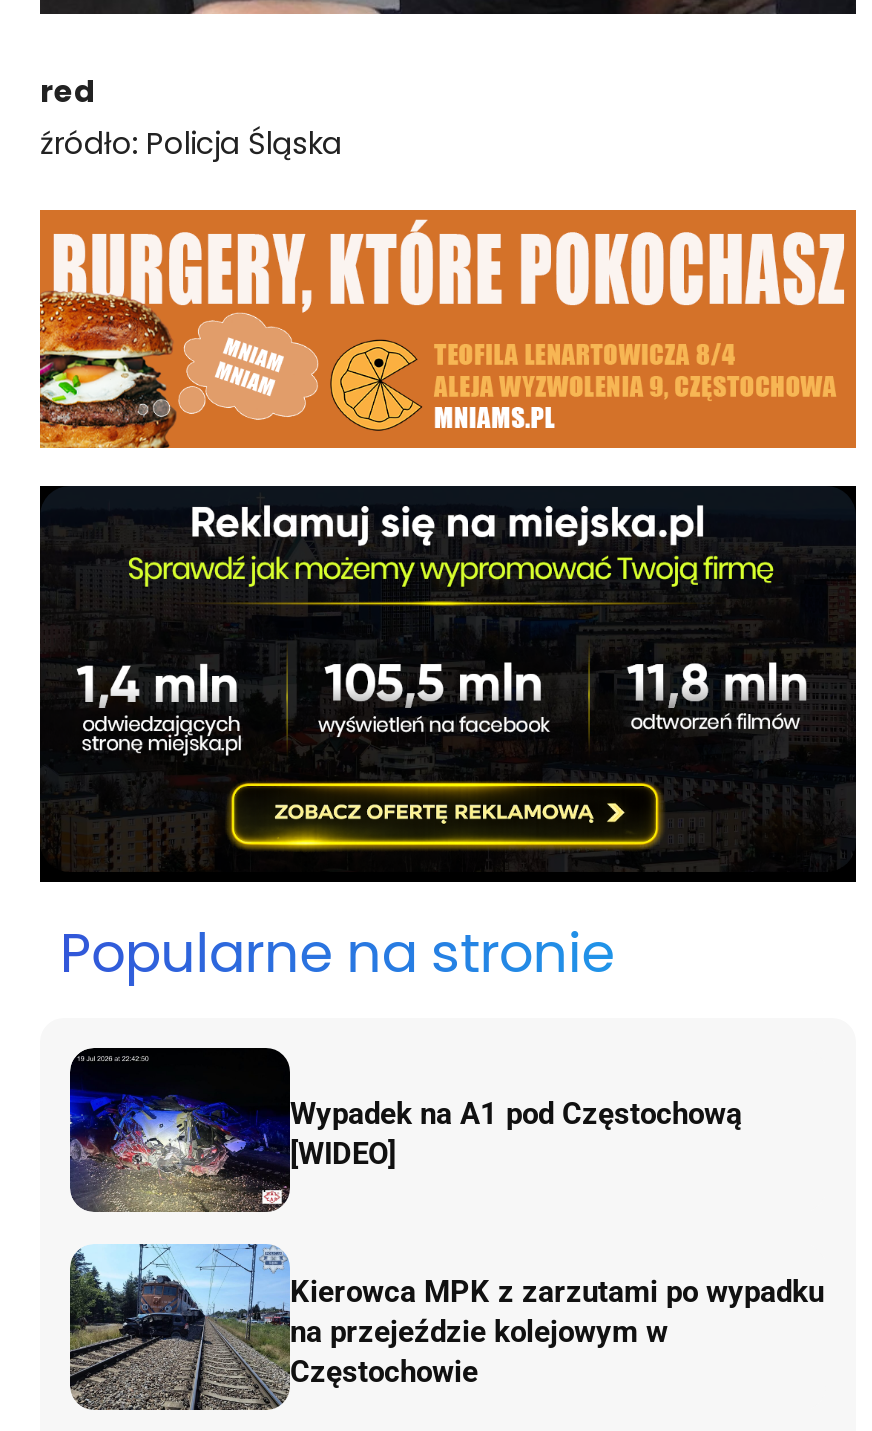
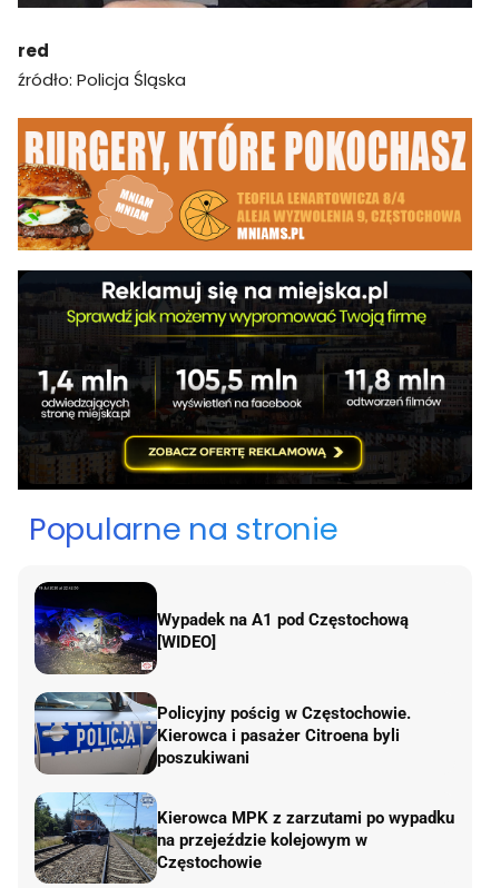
+ [image]
+ Policyjny pościg w Częstochowie.
+ Kierowca i pasażer Citroena byli
+ poszukiwani
